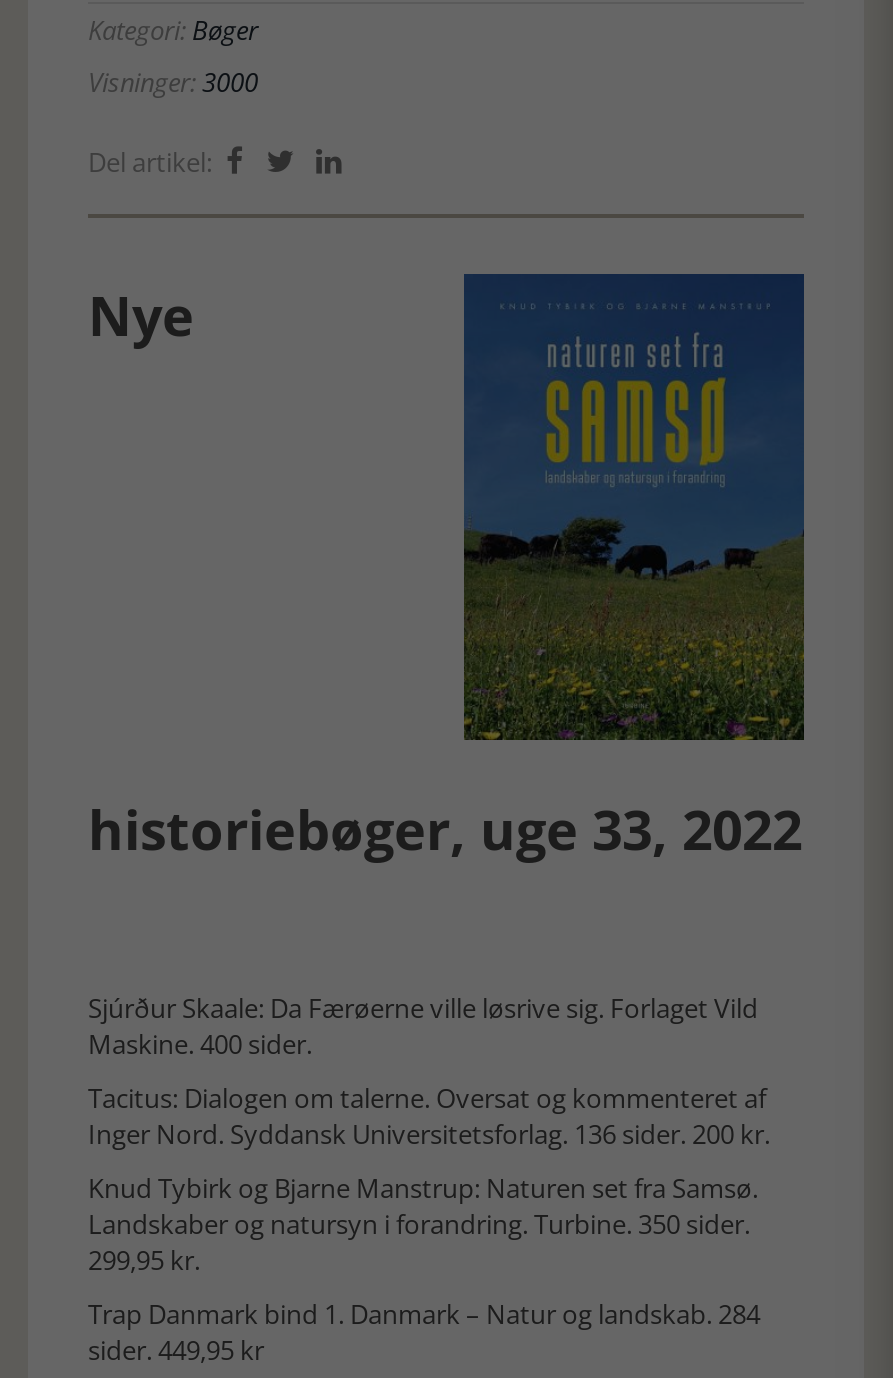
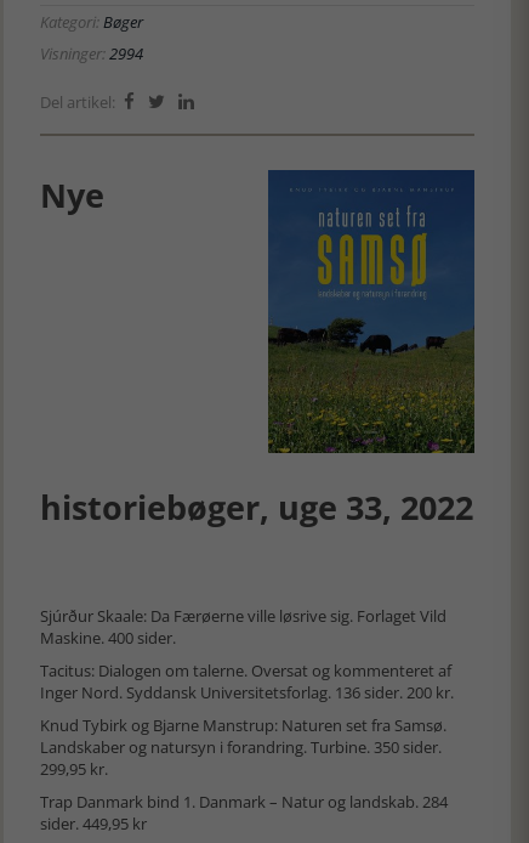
- Visninger: 3000
+ Visninger: 2994
